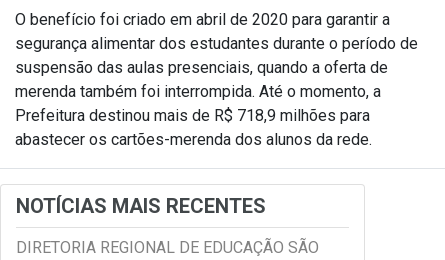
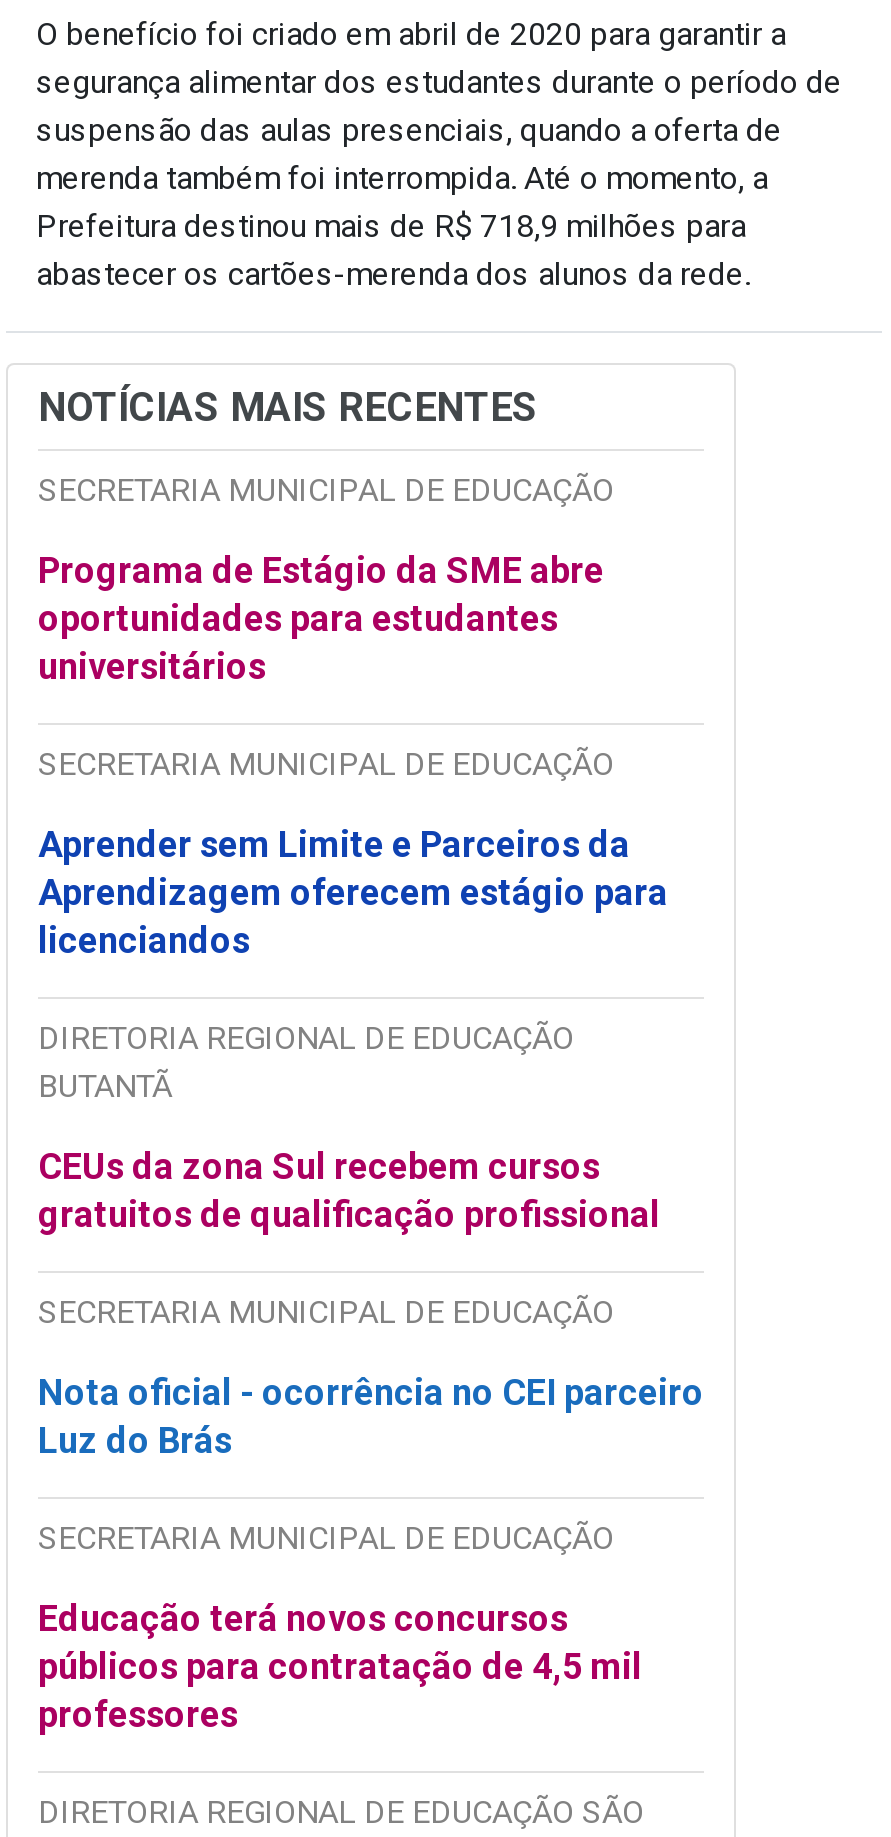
+ SECRETARIA MUNICIPAL DE EDUCAÇÃO
+ Programa de Estágio da SME abre
+ oportunidades para estudantes
+ universitários
+ SECRETARIA MUNICIPAL DE EDUCAÇÃO
+ Aprender sem Limite e Parceiros da
+ Aprendizagem oferecem estágio para
+ licenciandos
+ DIRETORIA REGIONAL DE EDUCAÇÃO
+ BUTANTÃ
+ CEUs da zona Sul recebem cursos
+ gratuitos de qualificação profissional
+ SECRETARIA MUNICIPAL DE EDUCAÇÃO
+ Nota oficial - ocorrência no CEI parceiro
+ Luz do Brás
+ SECRETARIA MUNICIPAL DE EDUCAÇÃO
+ Educação terá novos concursos
+ públicos para contratação de 4,5 mil
+ professores
